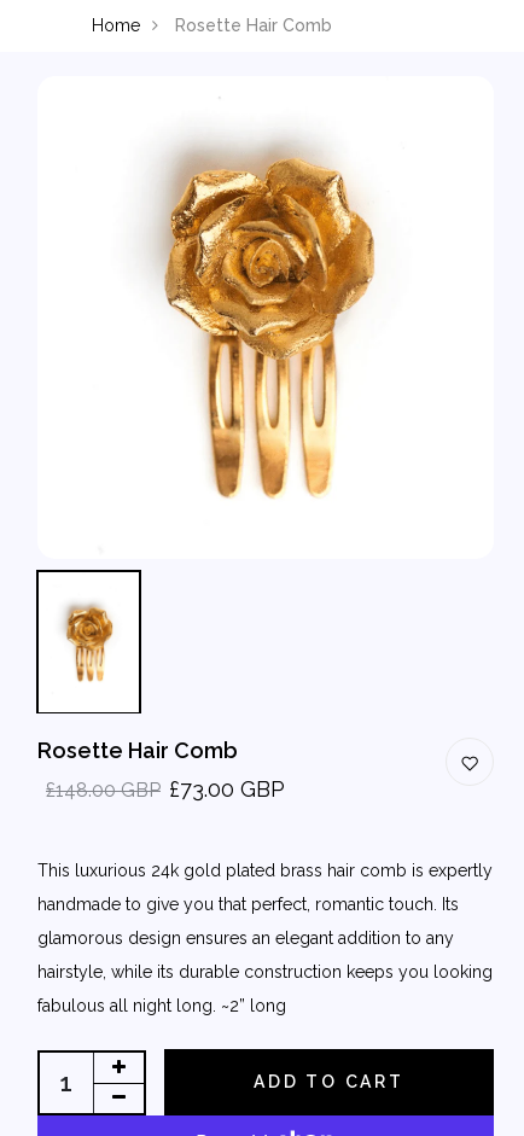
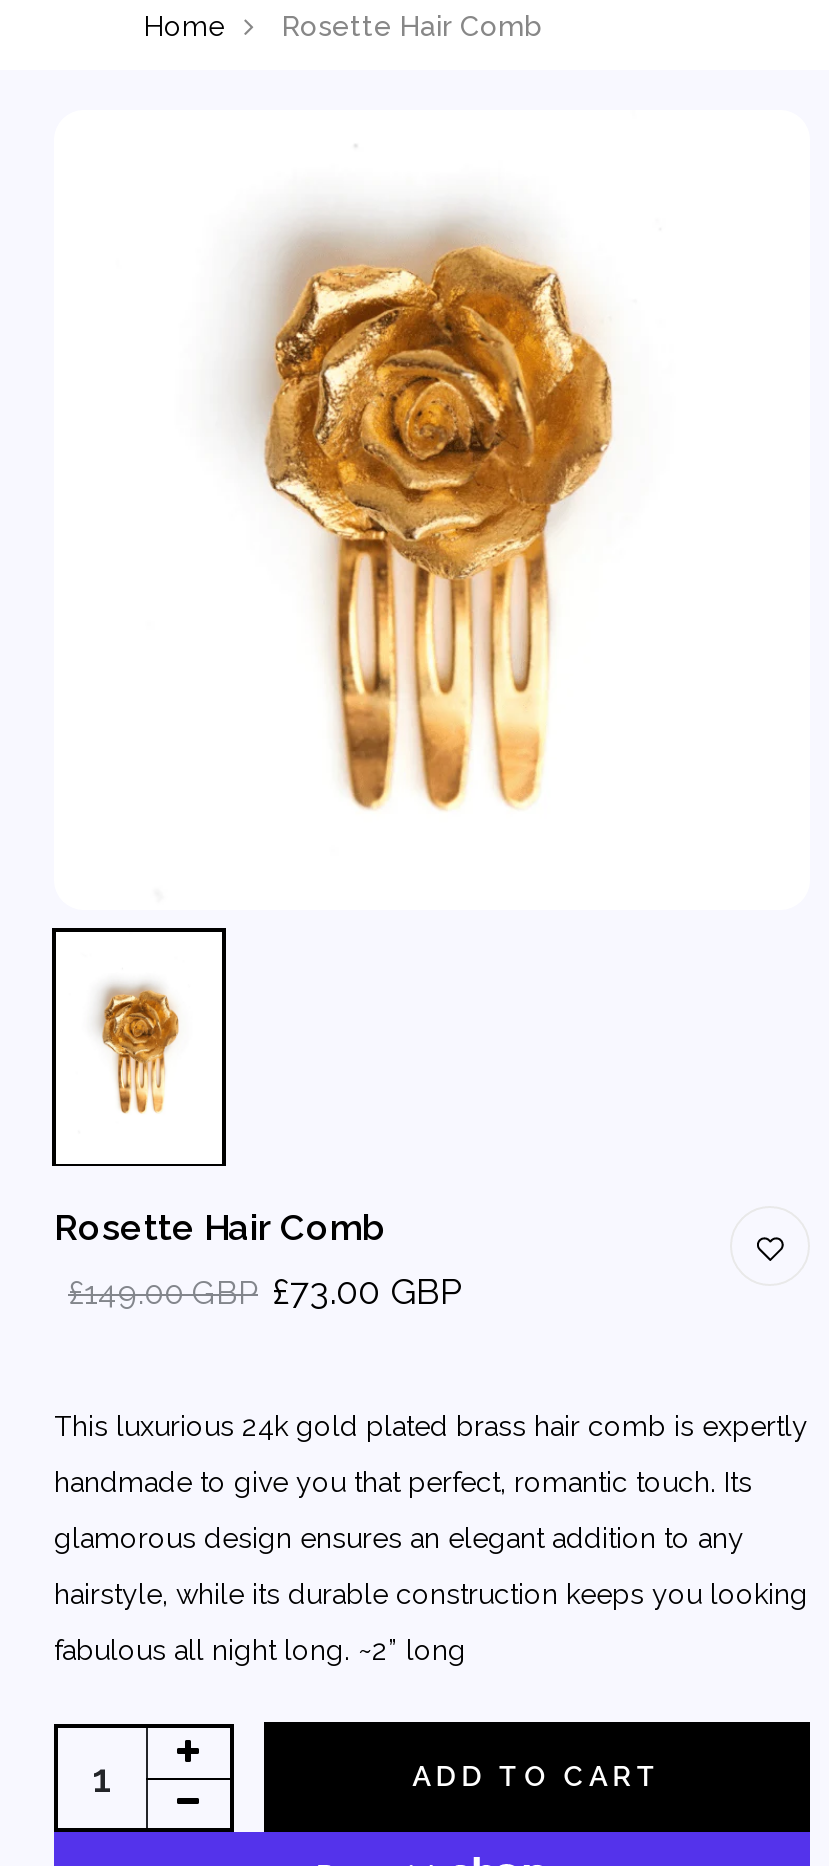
- £148.00 GBP £73.00 GBP
+ £149.00 GBP £73.00 GBP
